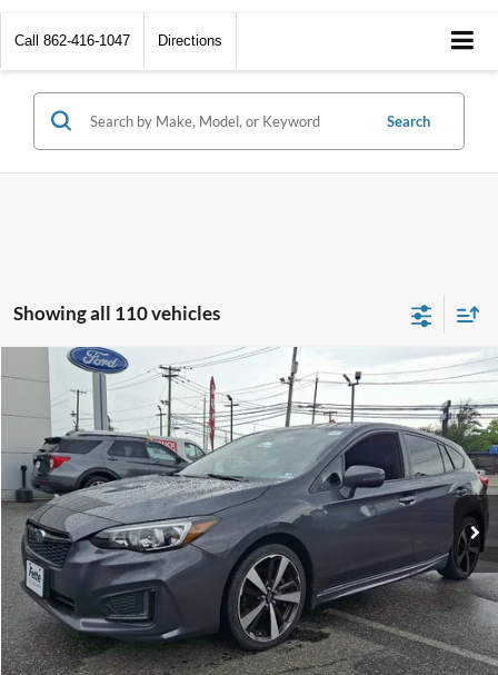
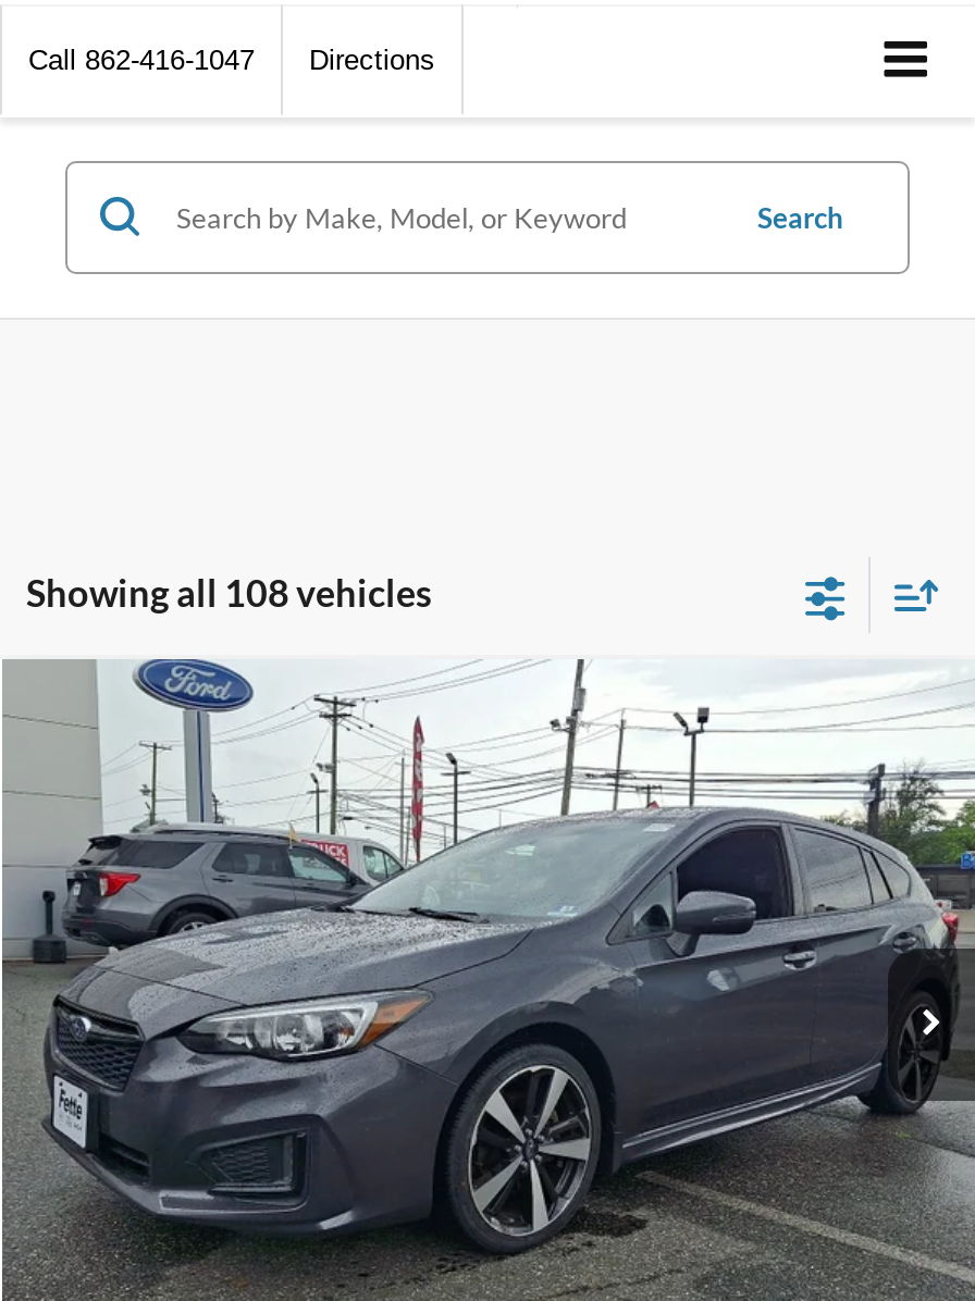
- Showing all 110 vehicles
+ Showing all 108 vehicles
